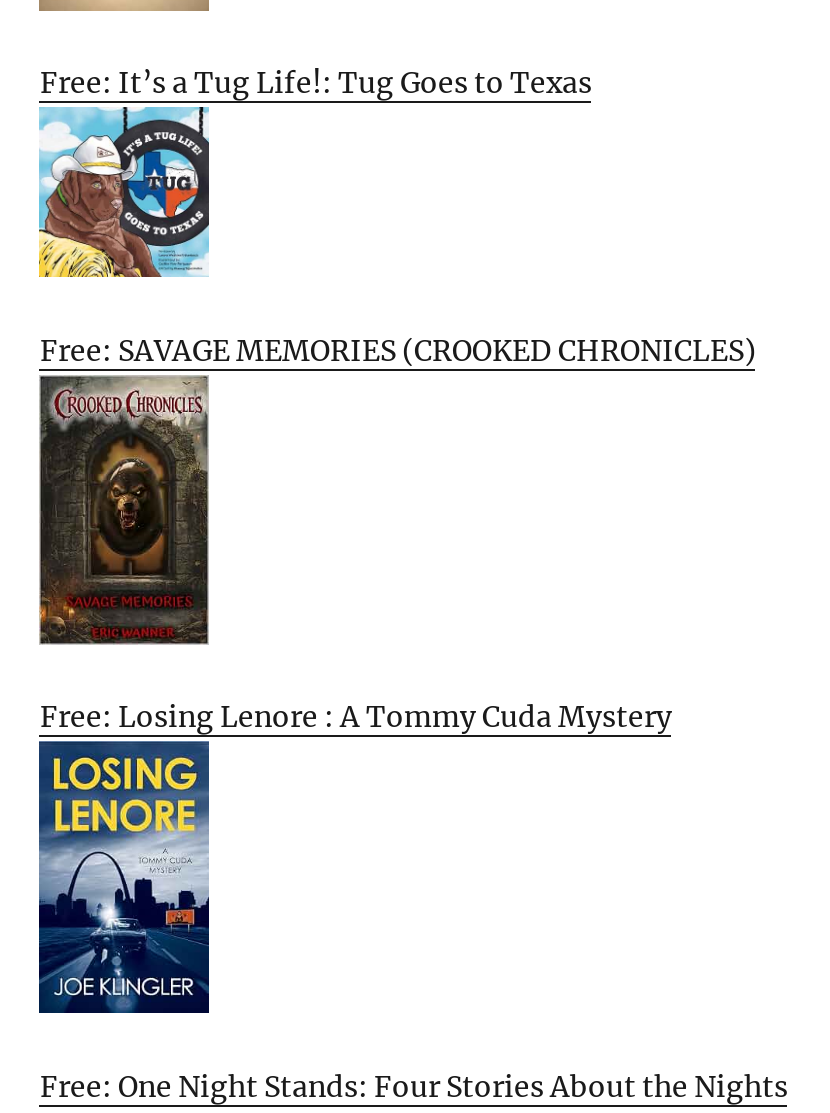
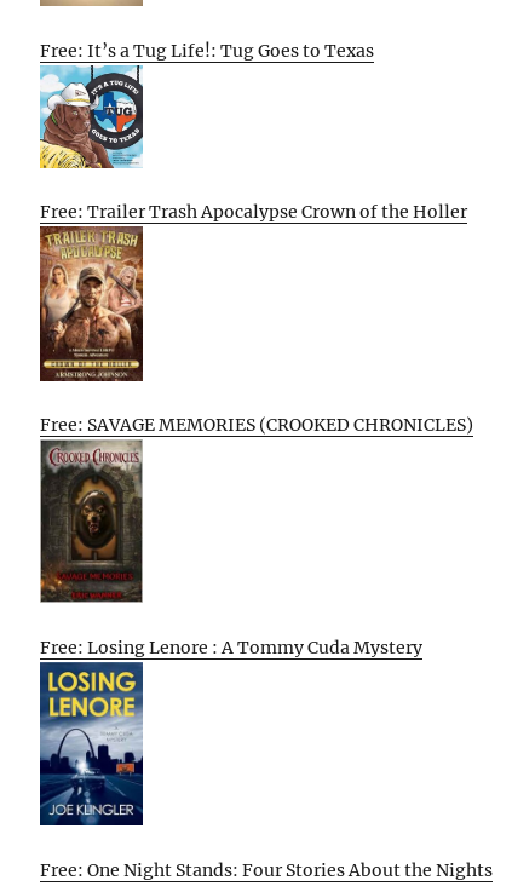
+ [image]

+ Free: Trailer Trash Apocalypse Crown of the Holler
